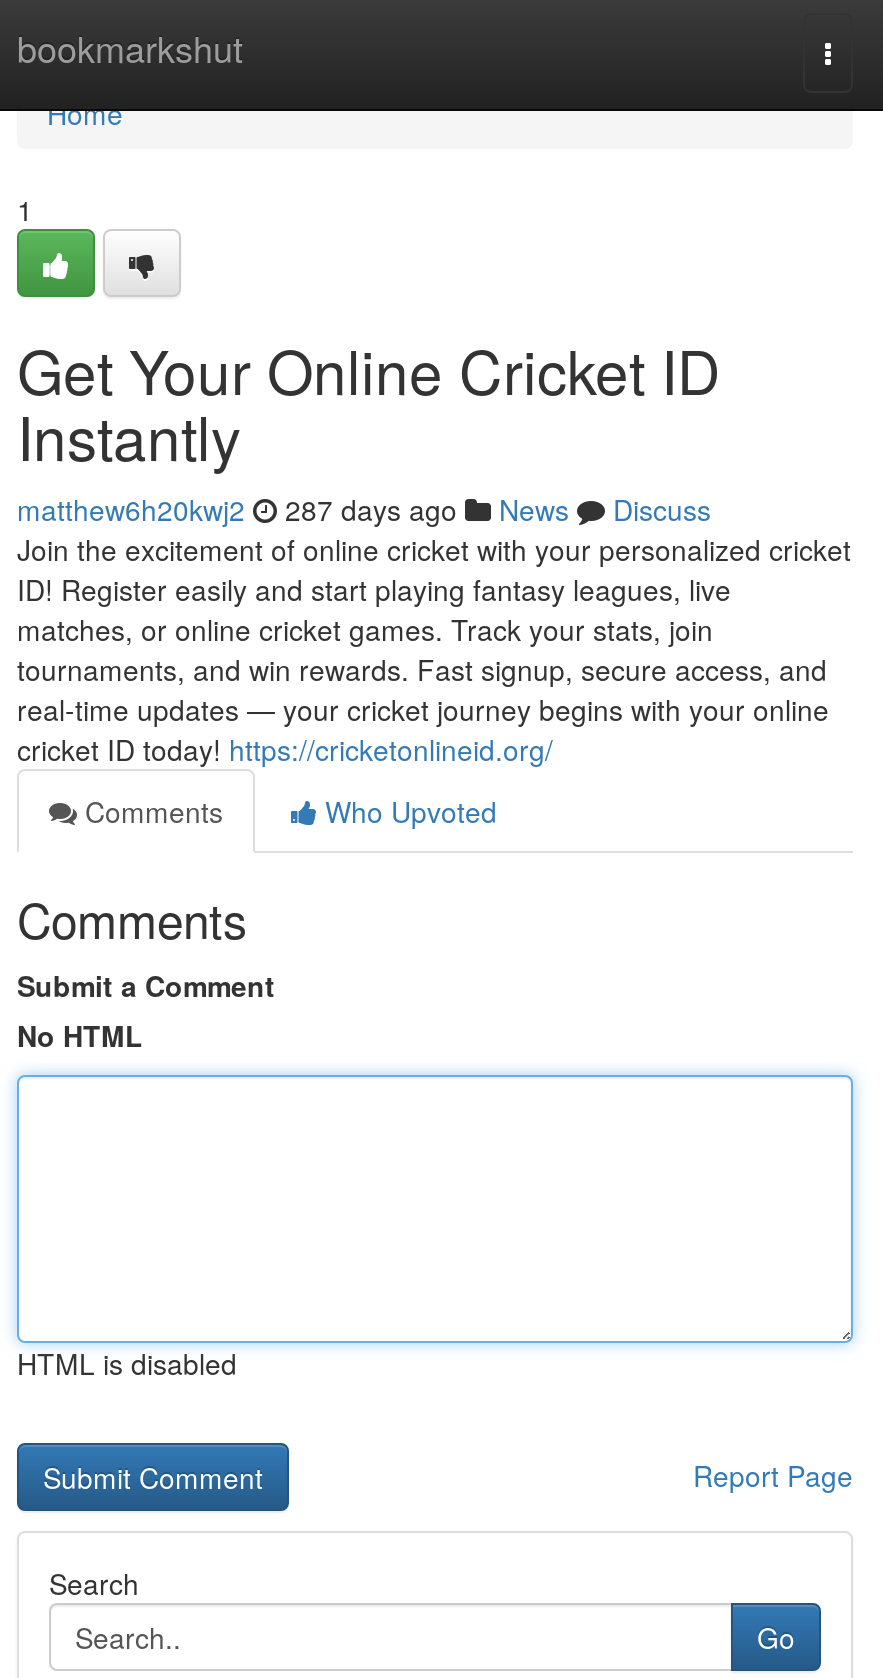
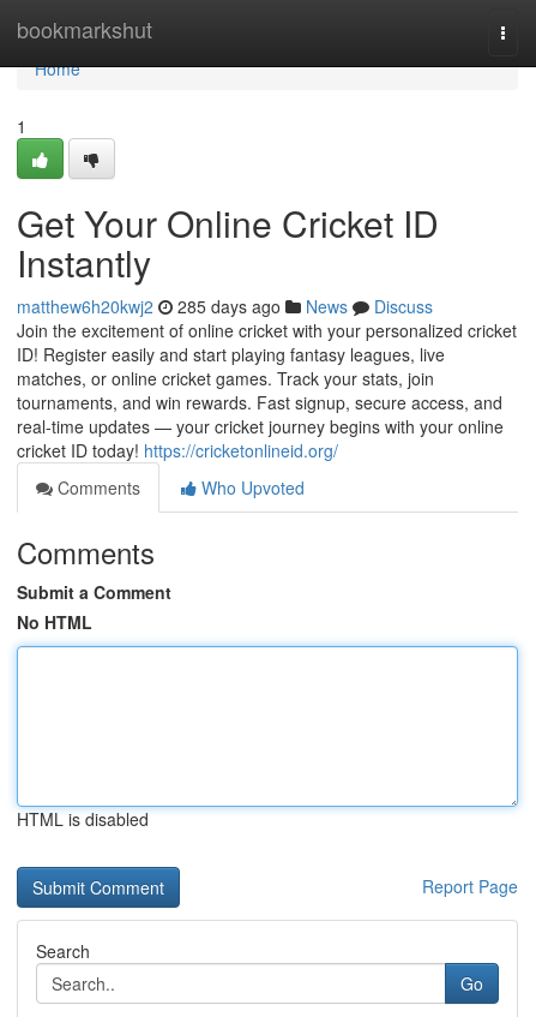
- matthew6h20kwj2 287 days ago News Discuss
+ matthew6h20kwj2 285 days ago News Discuss
